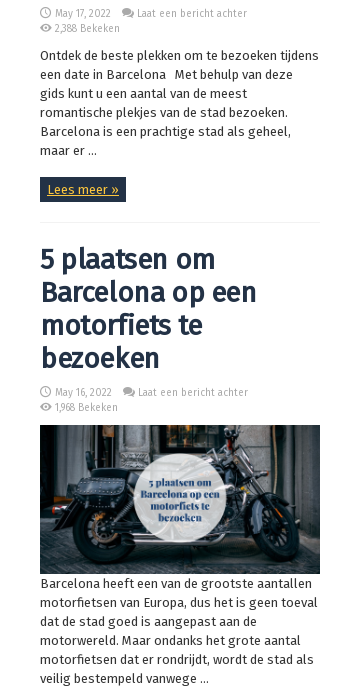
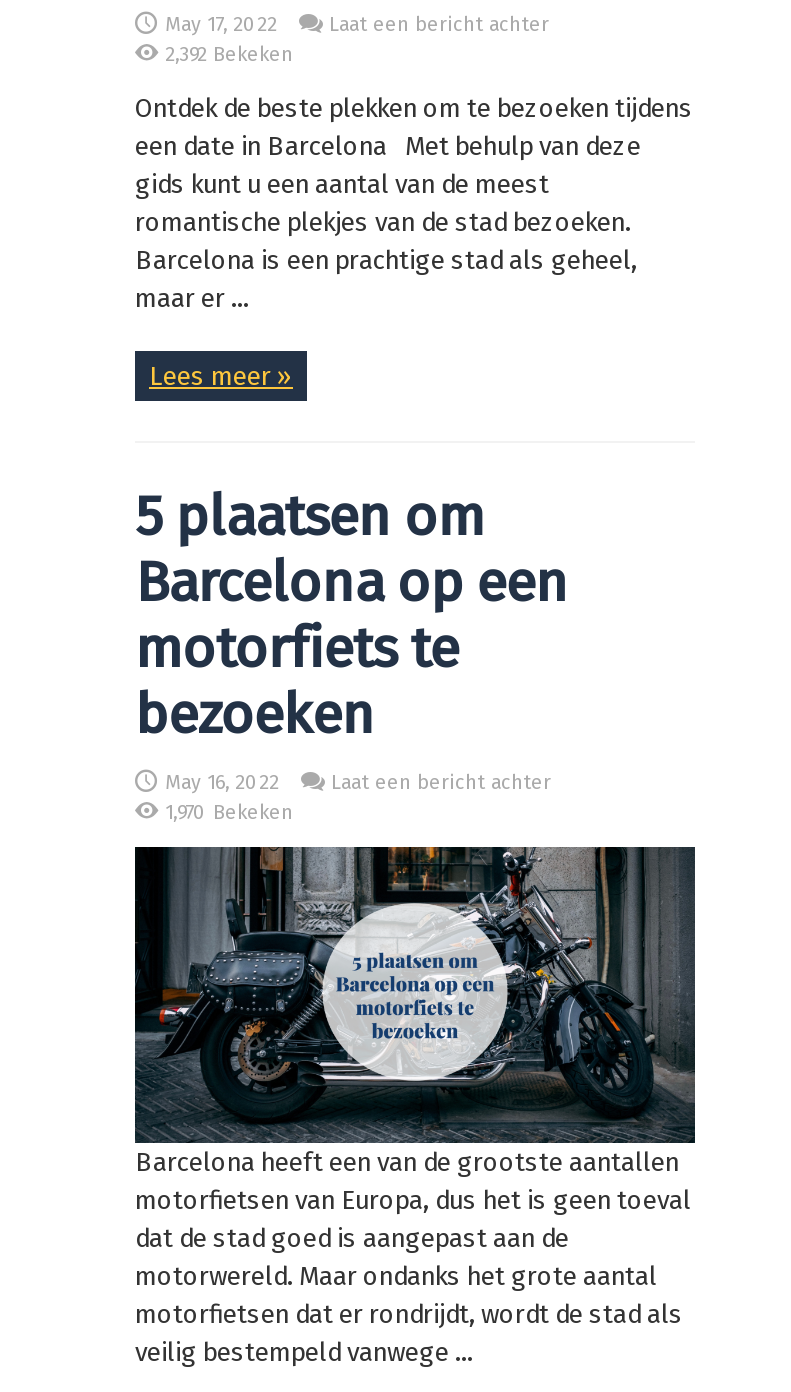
- 2,388 Bekeken
+ 2,392 Bekeken

- 1,968 Bekeken
+ 1,970 Bekeken
